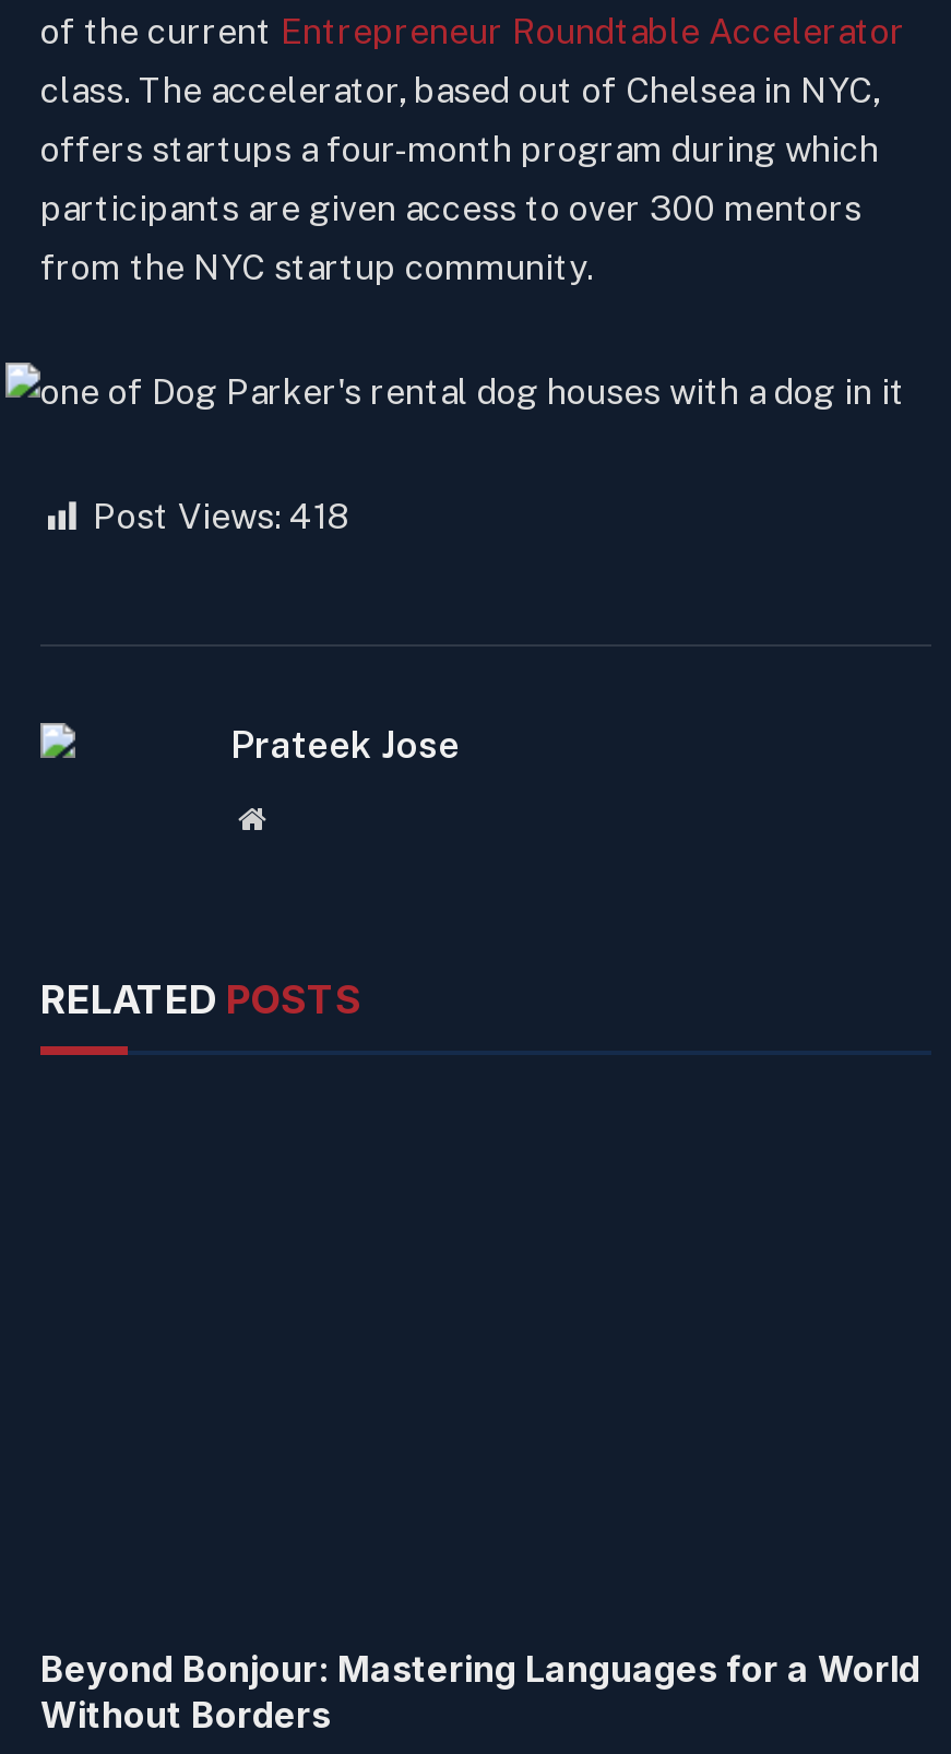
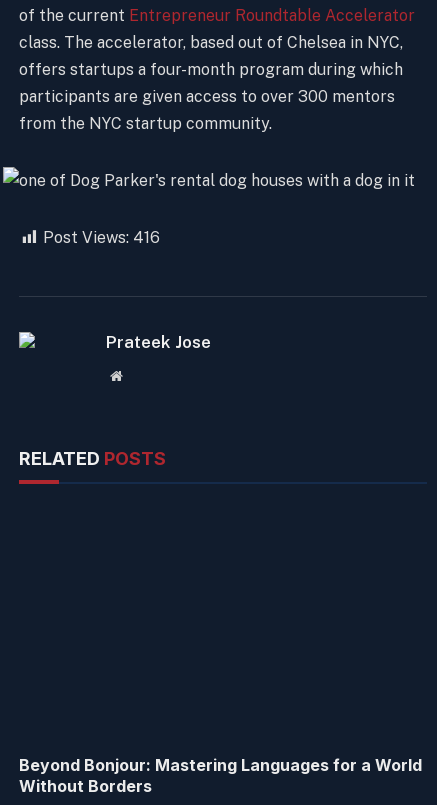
- Post Views: 418
+ Post Views: 416
